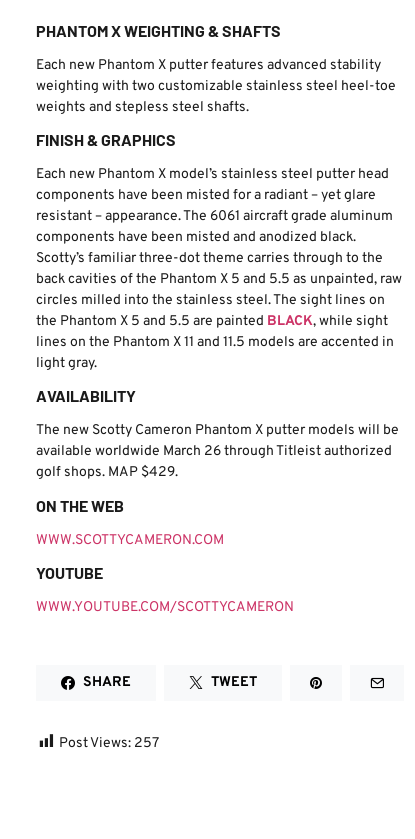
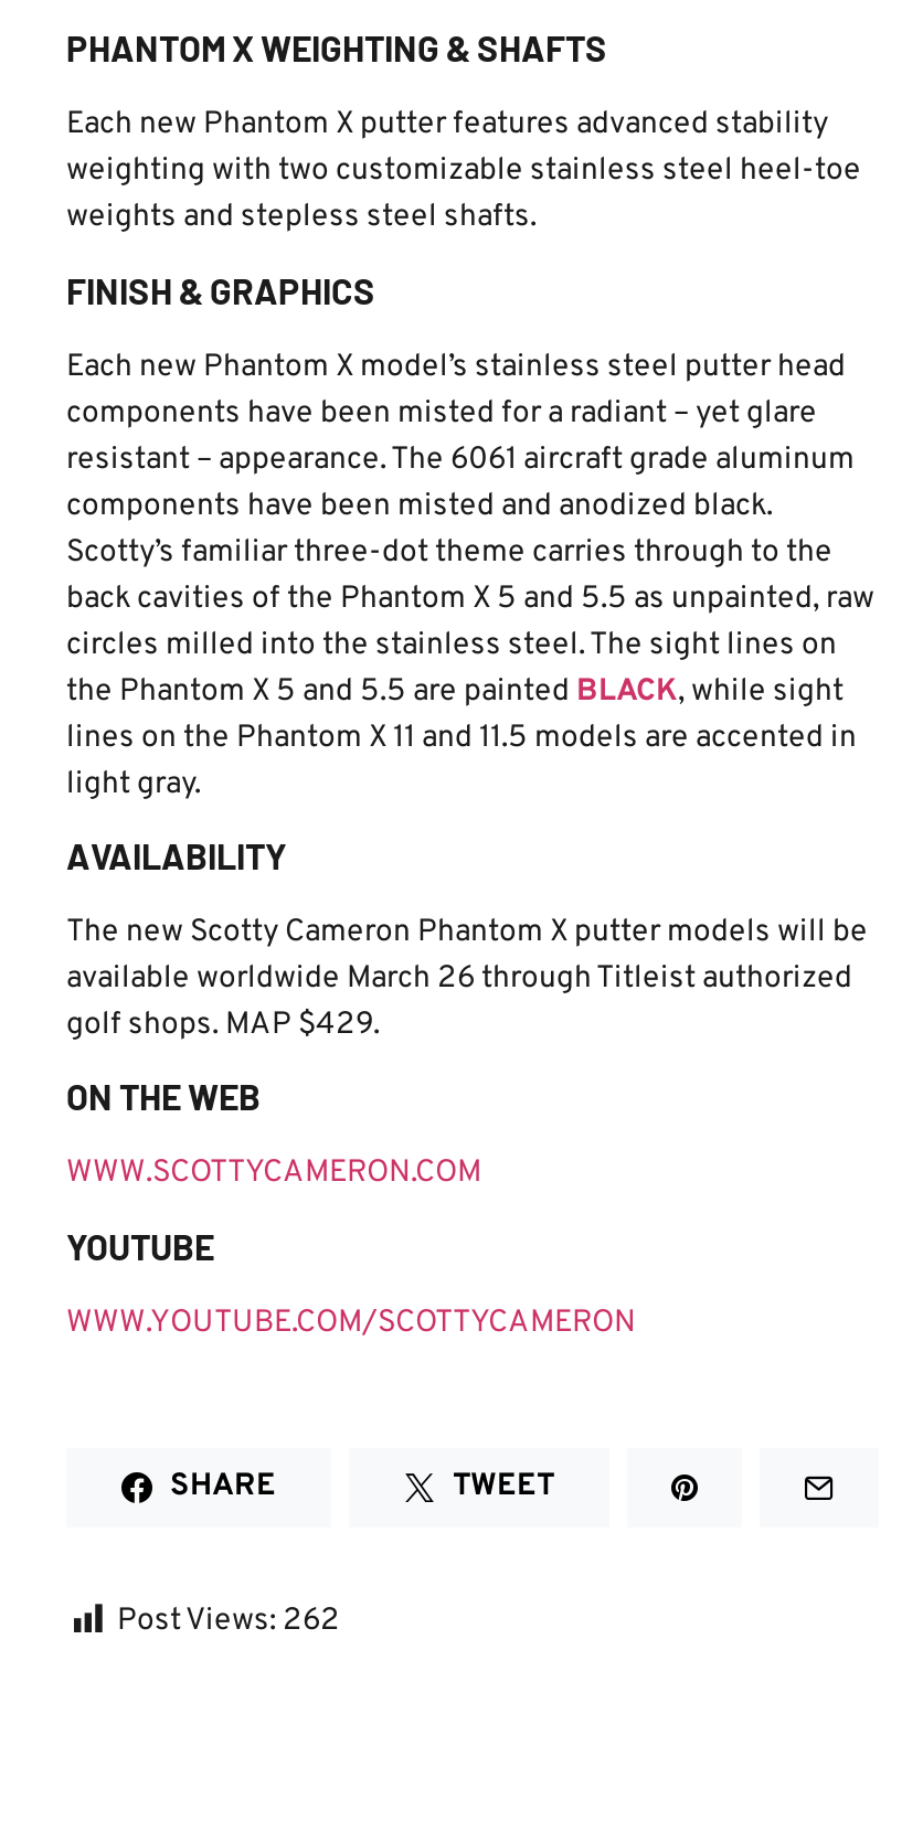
- Post Views: 257
+ Post Views: 262
